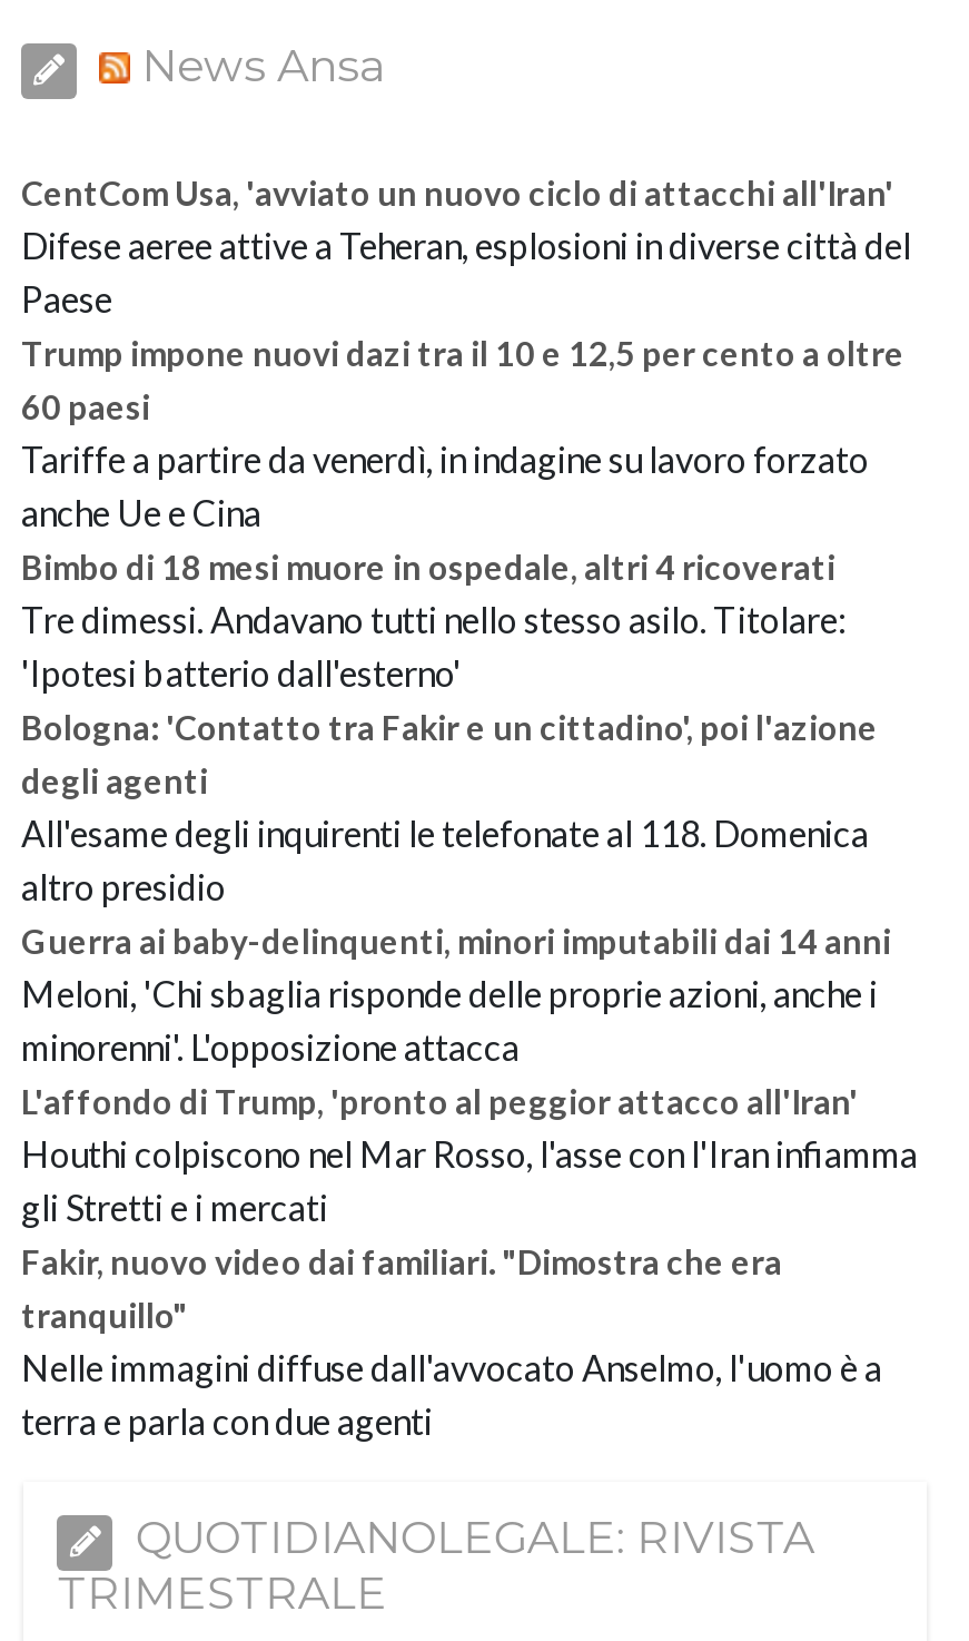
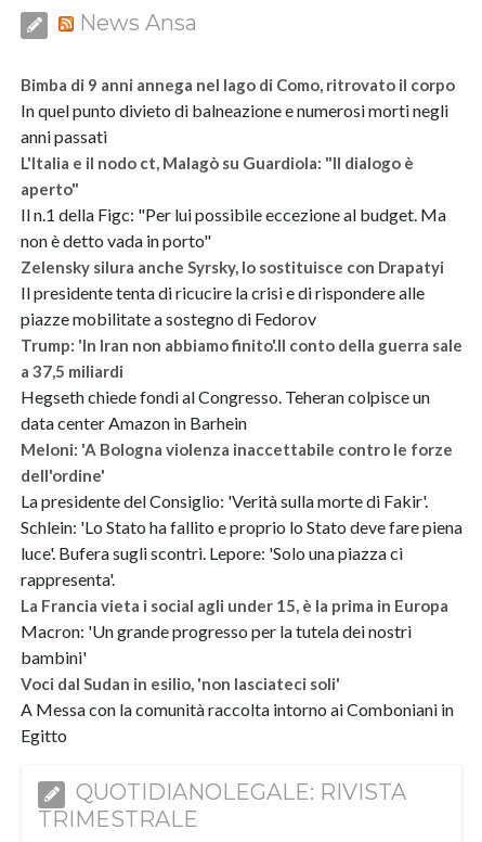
- CentCom Usa, 'avviato un nuovo ciclo di attacchi all'Iran'
- Difese aeree attive a Teheran, esplosioni in diverse città del
- Paese
- Trump impone nuovi dazi tra il 10 e 12,5 per cento a oltre
- 60 paesi
- Tariffe a partire da venerdì, in indagine su lavoro forzato
- anche Ue e Cina
- Bimbo di 18 mesi muore in ospedale, altri 4 ricoverati
- Tre dimessi. Andavano tutti nello stesso asilo. Titolare:
- 'Ipotesi batterio dall'esterno'
- Bologna: 'Contatto tra Fakir e un cittadino', poi l'azione
- degli agenti
- All'esame degli inquirenti le telefonate al 118. Domenica
- altro presidio
- Guerra ai baby-delinquenti, minori imputabili dai 14 anni
- Meloni, 'Chi sbaglia risponde delle proprie azioni, anche i
- minorenni'. L'opposizione attacca
- L'affondo di Trump, 'pronto al peggior attacco all'Iran'
- Houthi colpiscono nel Mar Rosso, l'asse con l'Iran infiamma
- gli Stretti e i mercati
- Fakir, nuovo video dai familiari. "Dimostra che era
- tranquillo"
- Nelle immagini diffuse dall'avvocato Anselmo, l'uomo è a
- terra e parla con due agenti
+ Bimba di 9 anni annega nel lago di Como, ritrovato il corpo
+ In quel punto divieto di balneazione e numerosi morti negli
+ anni passati
+ L'Italia e il nodo ct, Malagò su Guardiola: "Il dialogo è
+ aperto"
+ Il n.1 della Figc: "Per lui possibile eccezione al budget. Ma
+ non è detto vada in porto"
+ Zelensky silura anche Syrsky, lo sostituisce con Drapatyi
+ Il presidente tenta di ricucire la crisi e di rispondere alle
+ piazze mobilitate a sostegno di Fedorov
+ Trump: 'In Iran non abbiamo finito'.Il conto della guerra sale
+ a 37,5 miliardi
+ Hegseth chiede fondi al Congresso. Teheran colpisce un
+ data center Amazon in Barhein
+ Meloni: 'A Bologna violenza inaccettabile contro le forze
+ dell'ordine'
+ La presidente del Consiglio: 'Verità sulla morte di Fakir'.
+ Schlein: 'Lo Stato ha fallito e proprio lo Stato deve fare piena
+ luce'. Bufera sugli scontri. Lepore: 'Solo una piazza ci
+ rappresenta'.
+ La Francia vieta i social agli under 15, è la prima in Europa
+ Macron: 'Un grande progresso per la tutela dei nostri
+ bambini'
+ Voci dal Sudan in esilio, 'non lasciateci soli'
+ A Messa con la comunità raccolta intorno ai Comboniani in
+ Egitto
